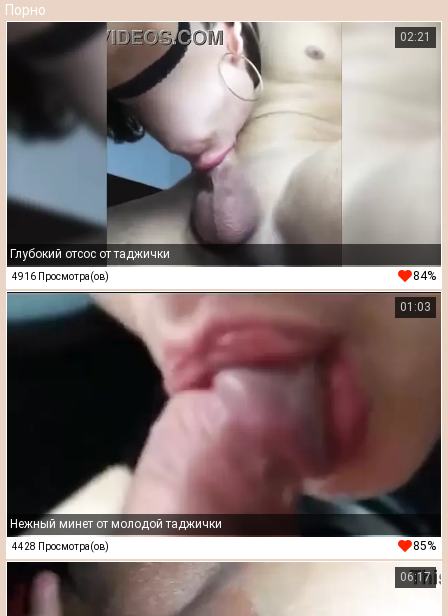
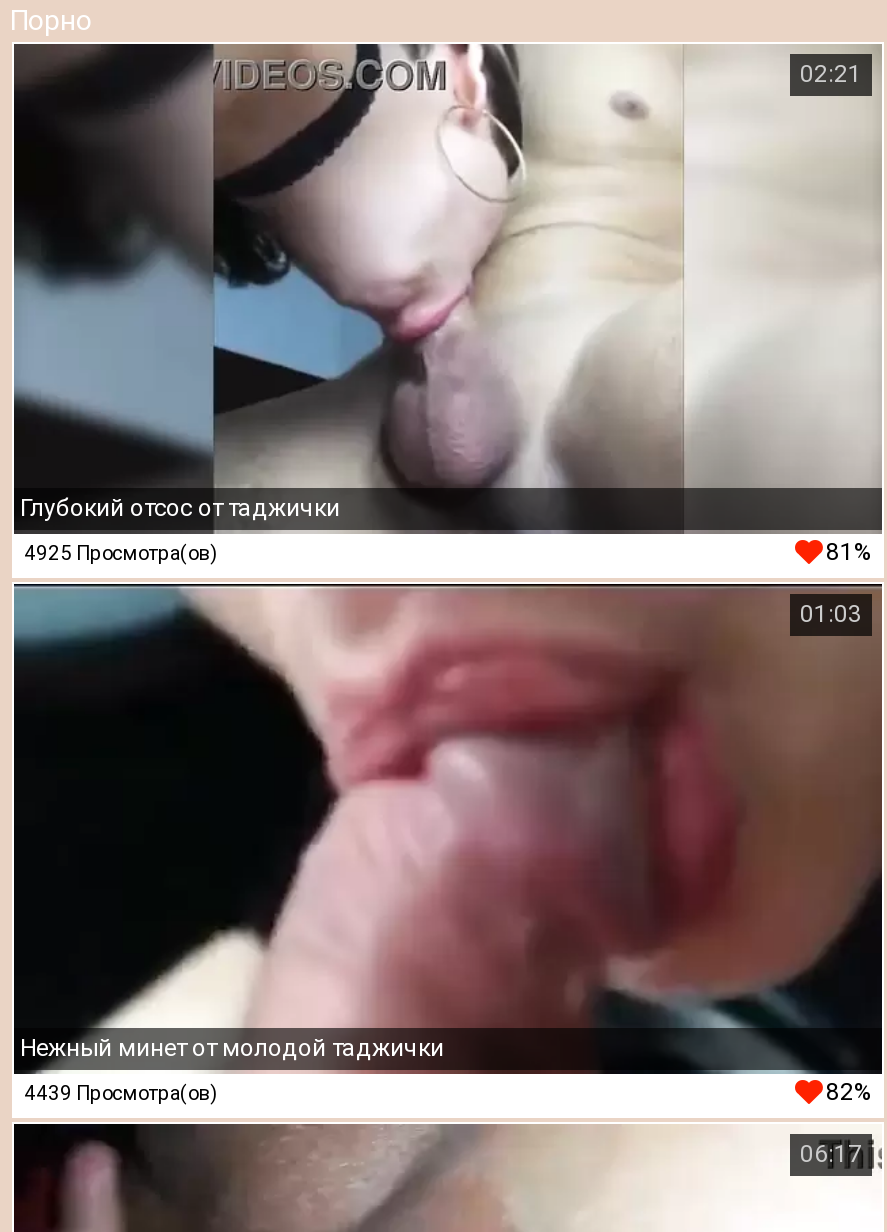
- 4916 Просмотра(ов)
+ 4925 Просмотра(ов)

- 84%
+ 81%

- 4428 Просмотра(ов)
+ 4439 Просмотра(ов)

- 85%
+ 82%
